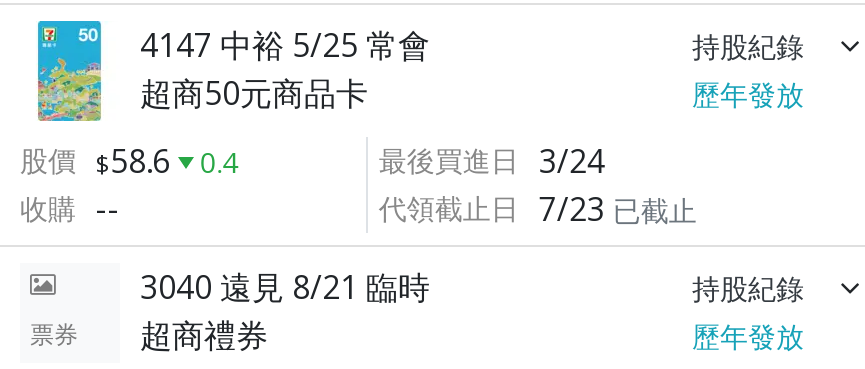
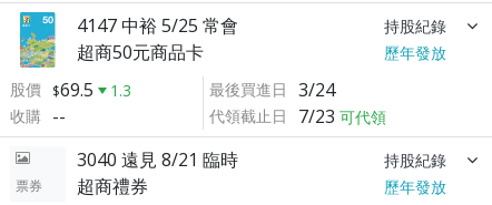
- 58.6
+ 69.5

- 0.4
+ 1.3

- 代領截止日 7/23已截止
+ 代領截止日 7/23可代領
